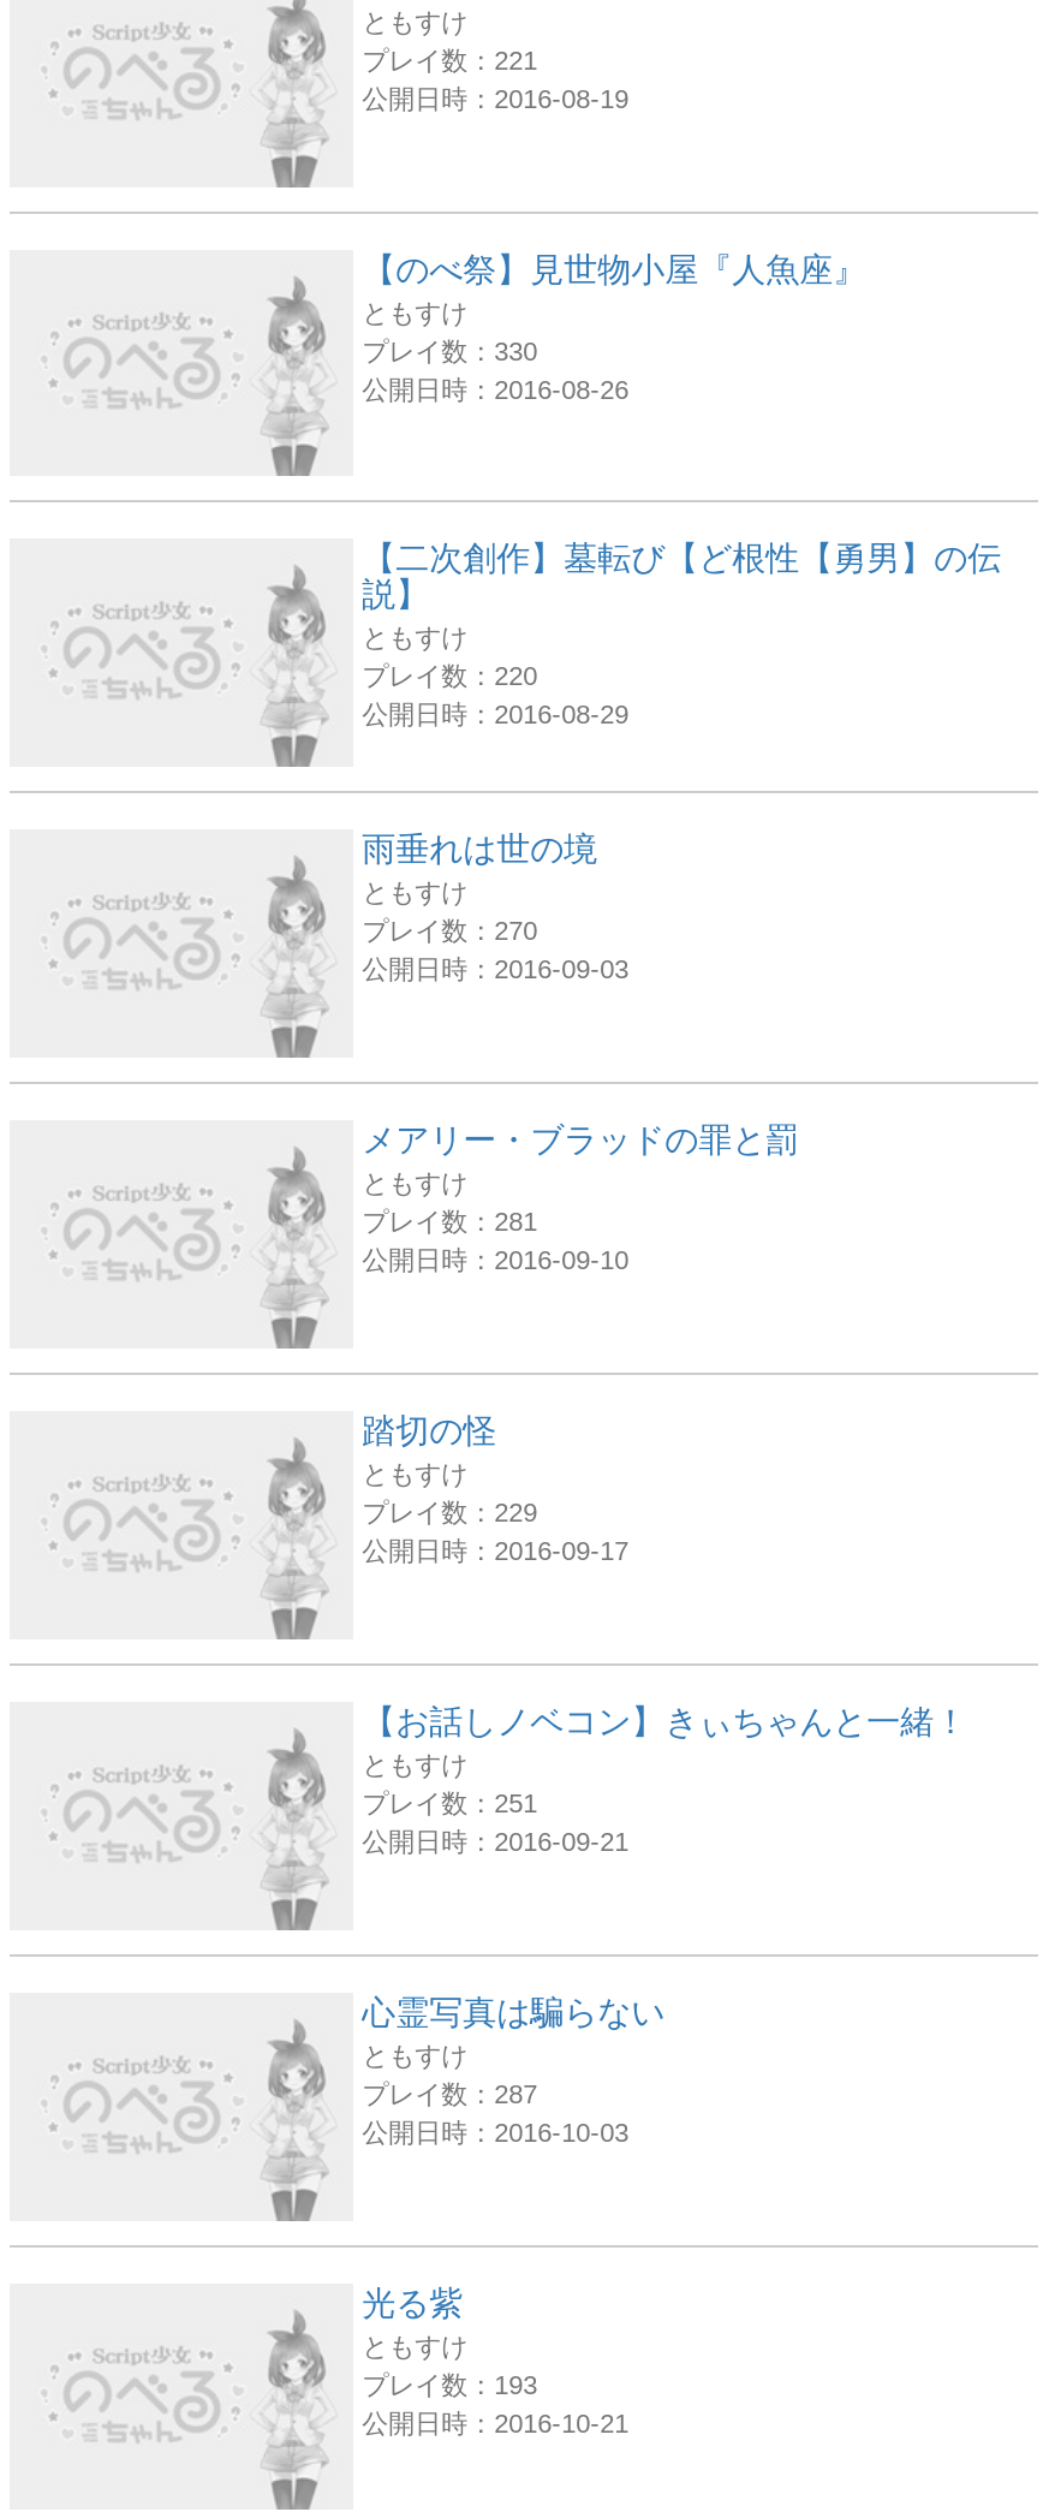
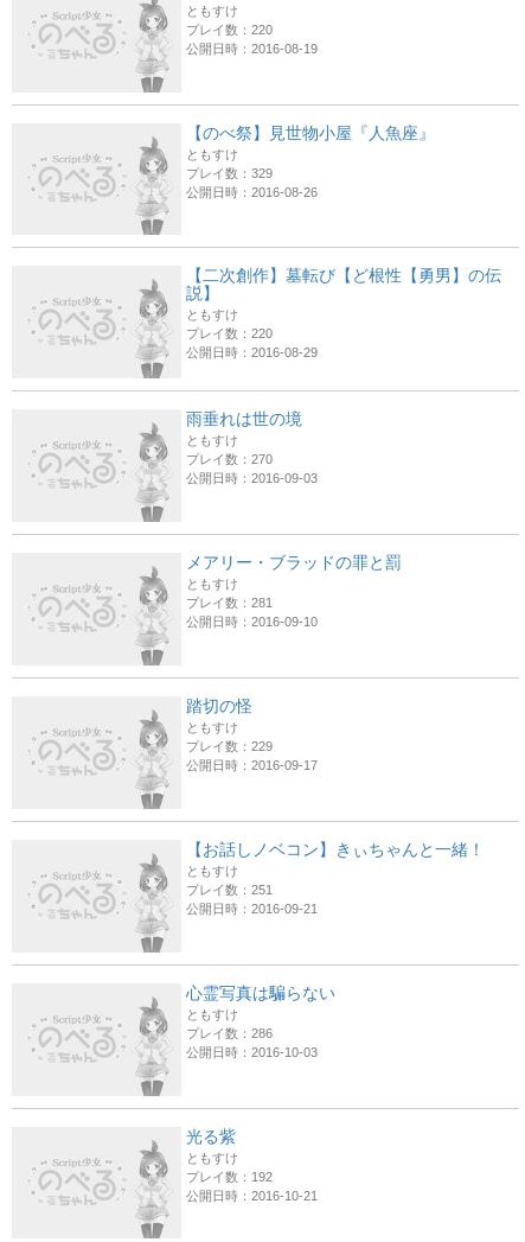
- プレイ数：221
+ プレイ数：220

- プレイ数：330
+ プレイ数：329

- プレイ数：287
+ プレイ数：286

- プレイ数：193
+ プレイ数：192
